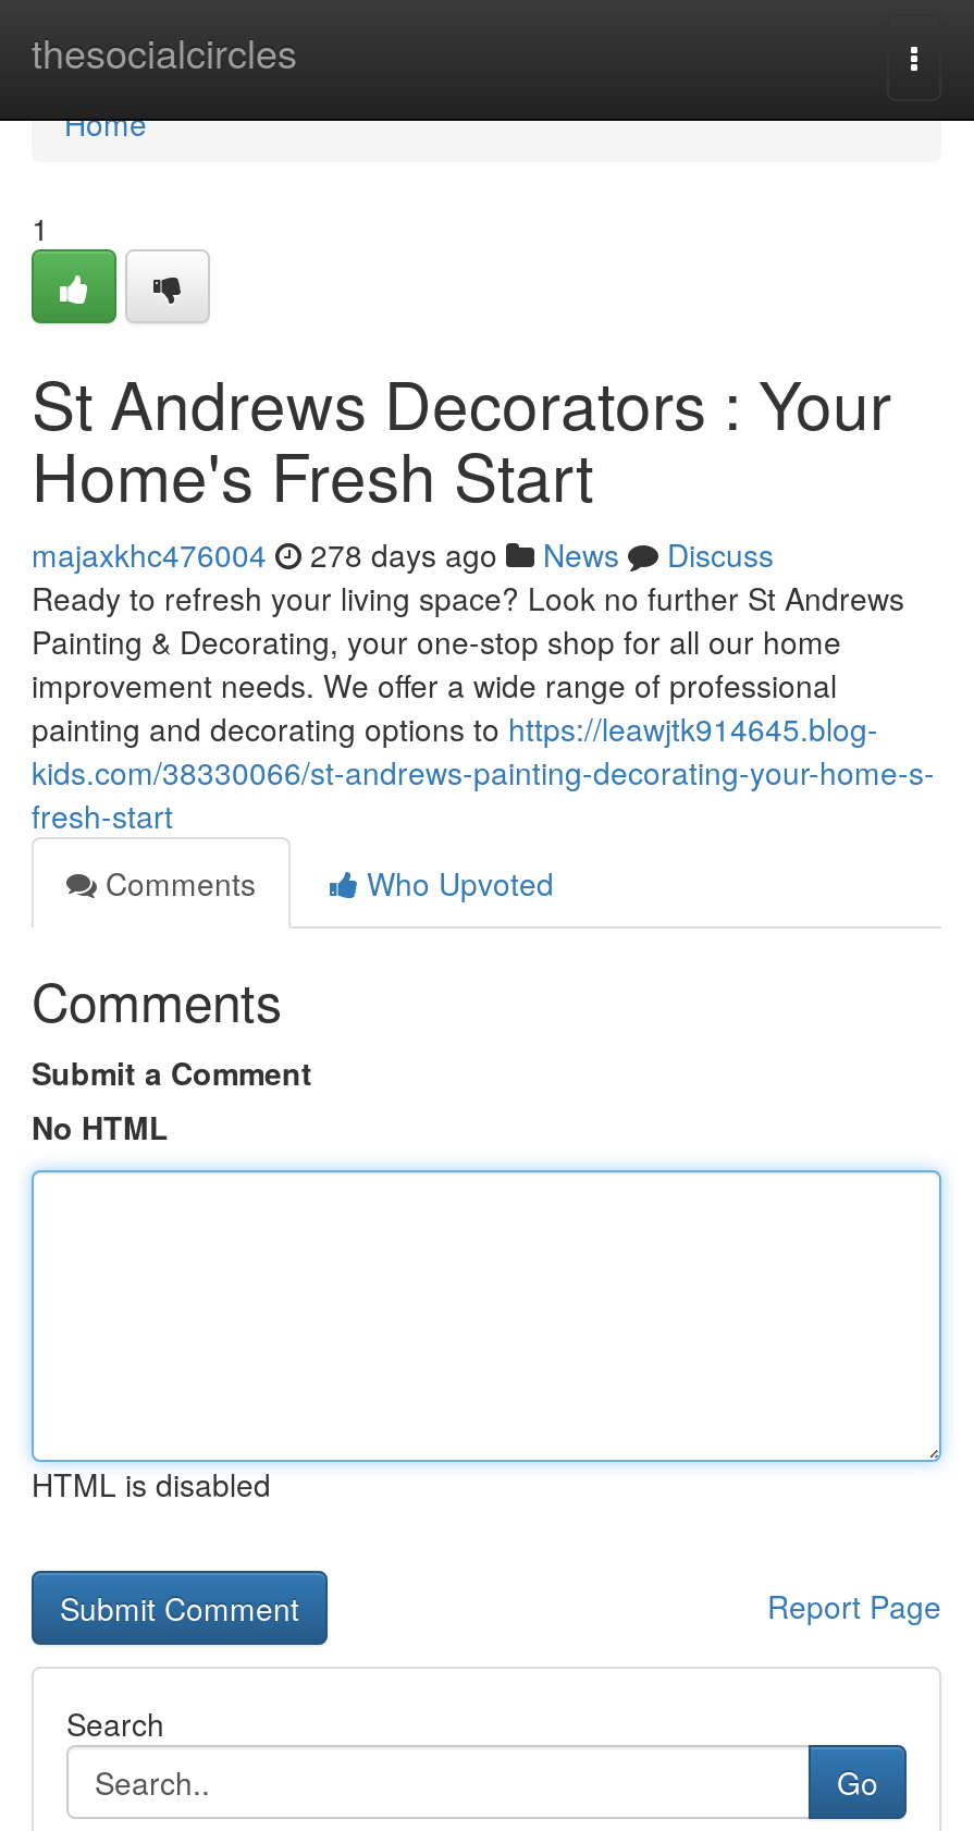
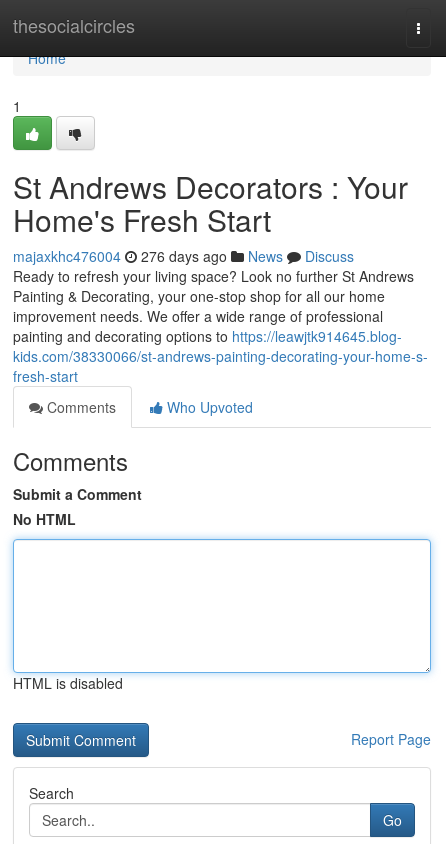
- majaxkhc476004 278 days ago News Discuss
+ majaxkhc476004 276 days ago News Discuss
